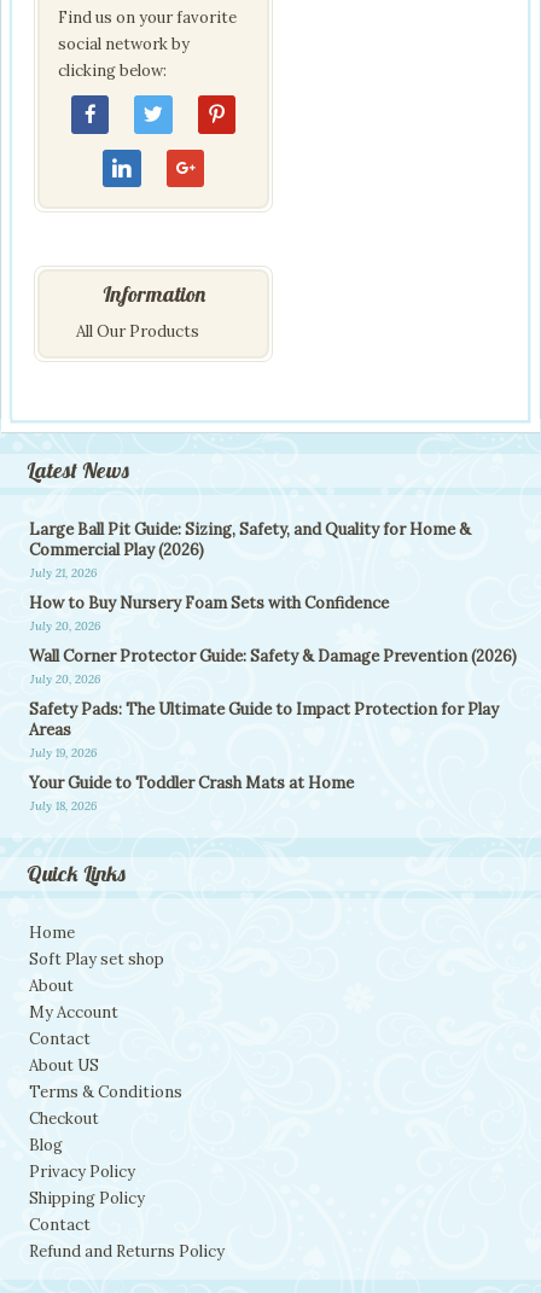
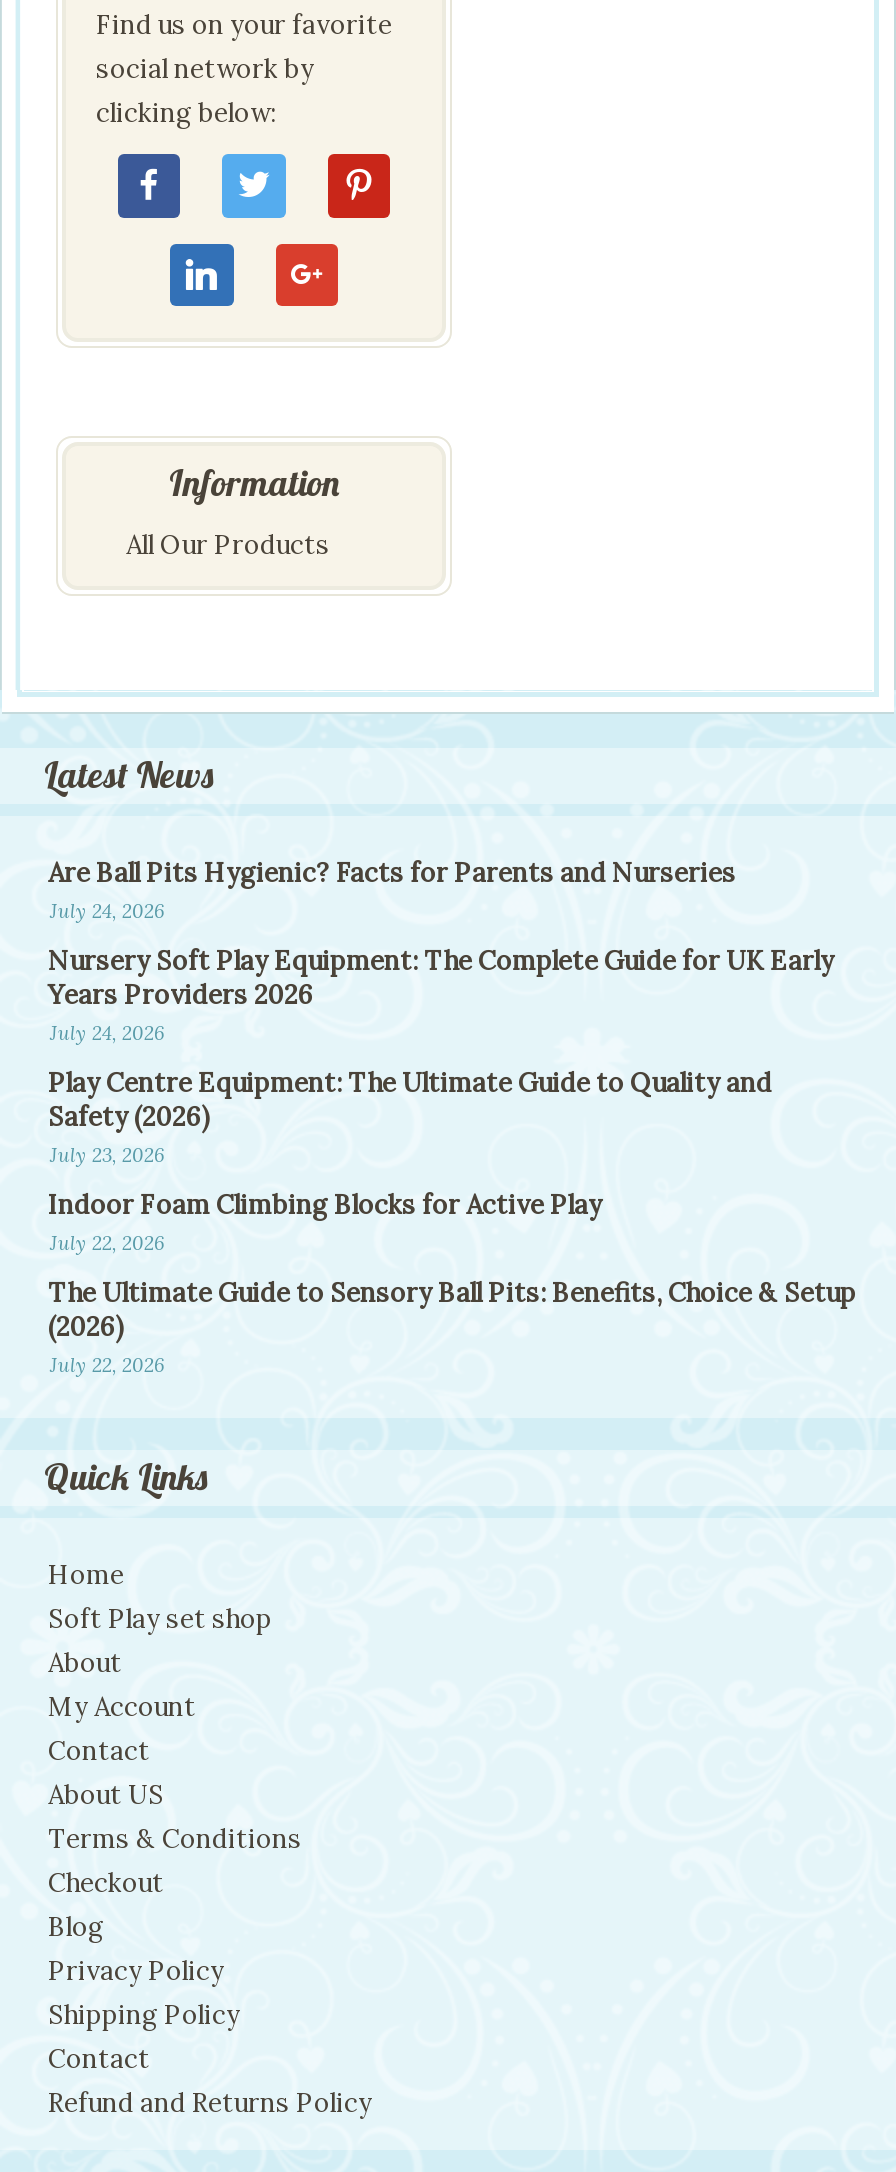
- Large Ball Pit Guide: Sizing, Safety, and Quality for Home &
- Commercial Play (2026)
- July 21, 2026
+ Are Ball Pits Hygienic? Facts for Parents and Nurseries
+ July 24, 2026

- How to Buy Nursery Foam Sets with Confidence
- July 20, 2026
+ Nursery Soft Play Equipment: The Complete Guide for UK Early
+ Years Providers 2026
+ July 24, 2026

- Wall Corner Protector Guide: Safety & Damage Prevention (2026)
- July 20, 2026
+ Play Centre Equipment: The Ultimate Guide to Quality and
+ Safety (2026)
+ July 23, 2026

- Safety Pads: The Ultimate Guide to Impact Protection for Play
- Areas
- July 19, 2026
+ Indoor Foam Climbing Blocks for Active Play
+ July 22, 2026

- Your Guide to Toddler Crash Mats at Home
- July 18, 2026
+ The Ultimate Guide to Sensory Ball Pits: Benefits, Choice & Setup
+ (2026)
+ July 22, 2026
